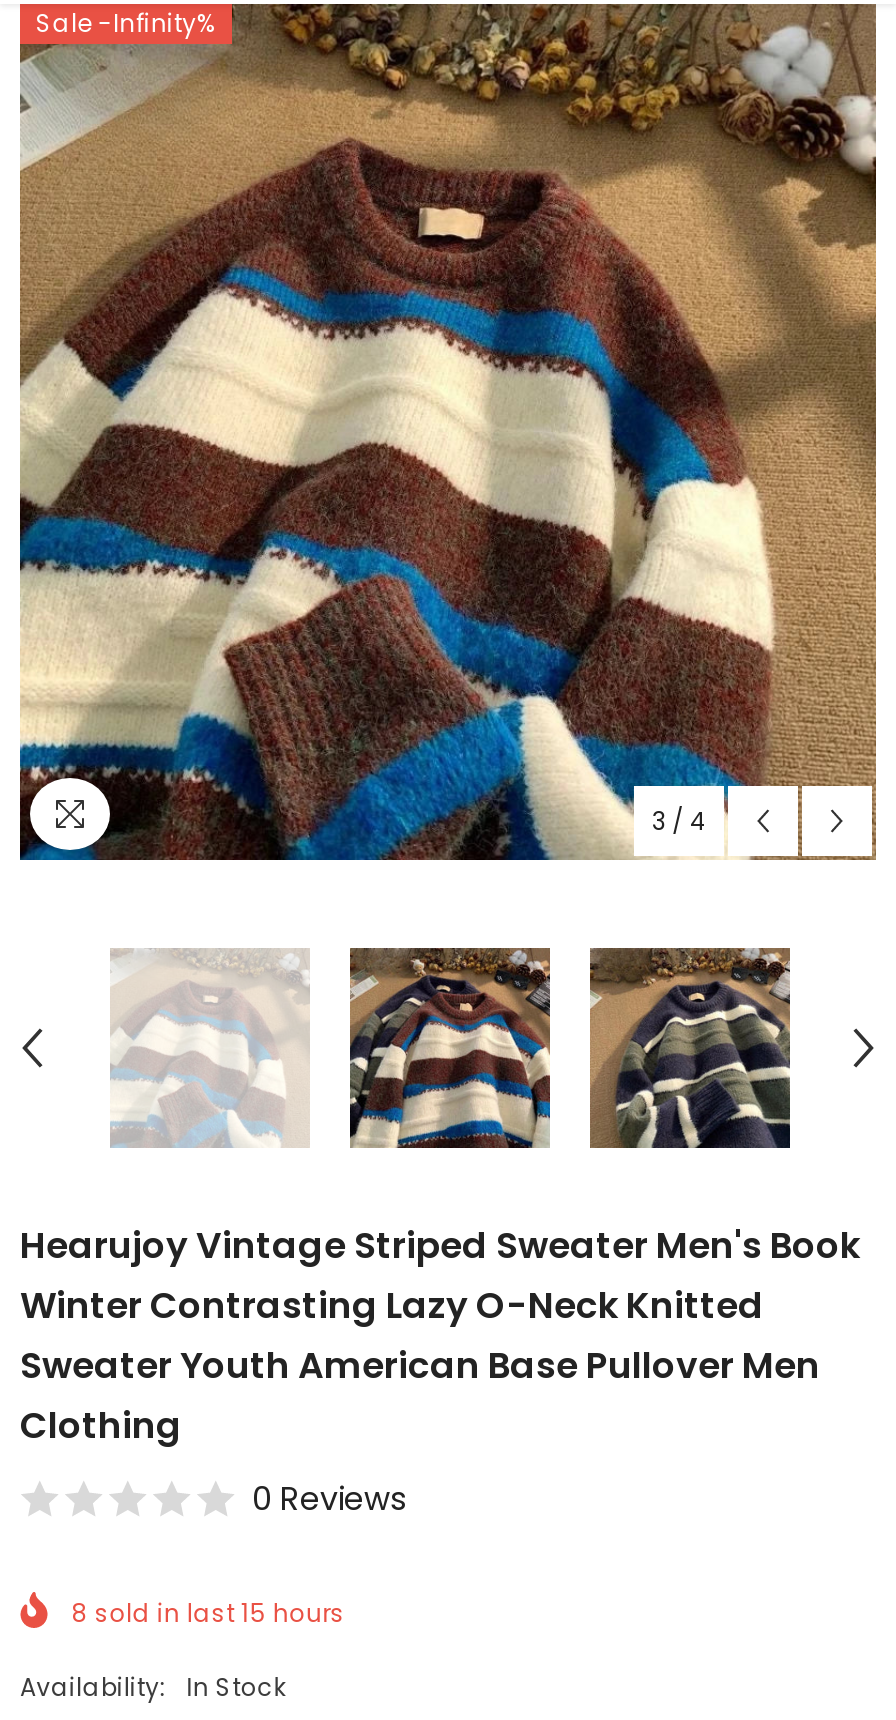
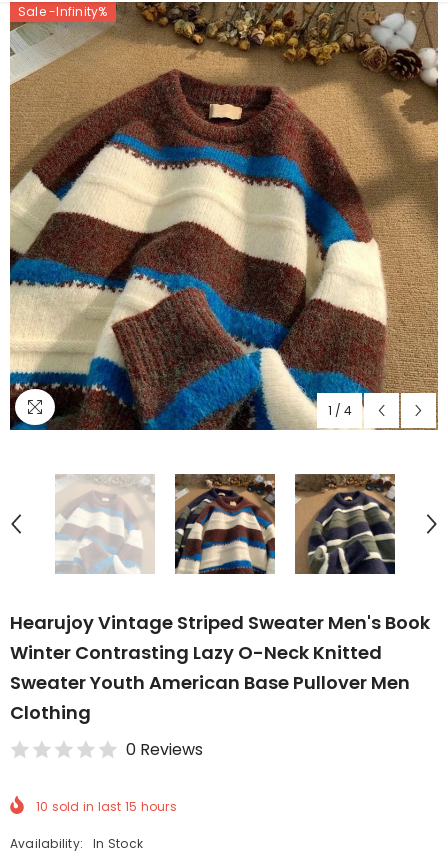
- 3 / 4
+ 1 / 4

- 8 sold in last 15 hours
+ 10 sold in last 15 hours
